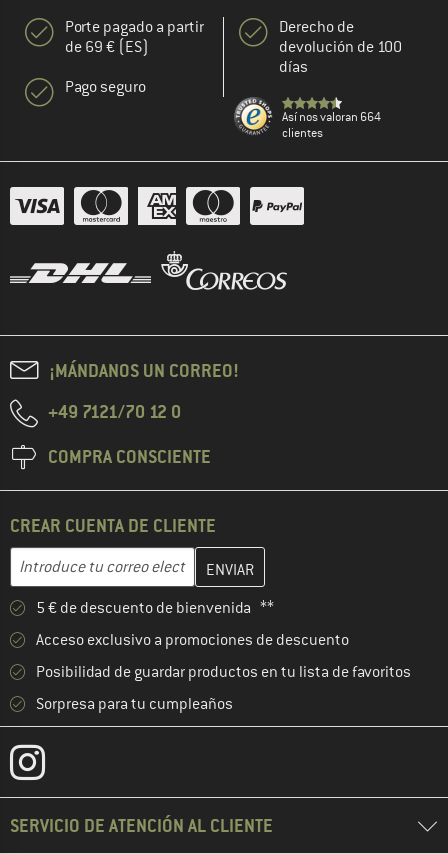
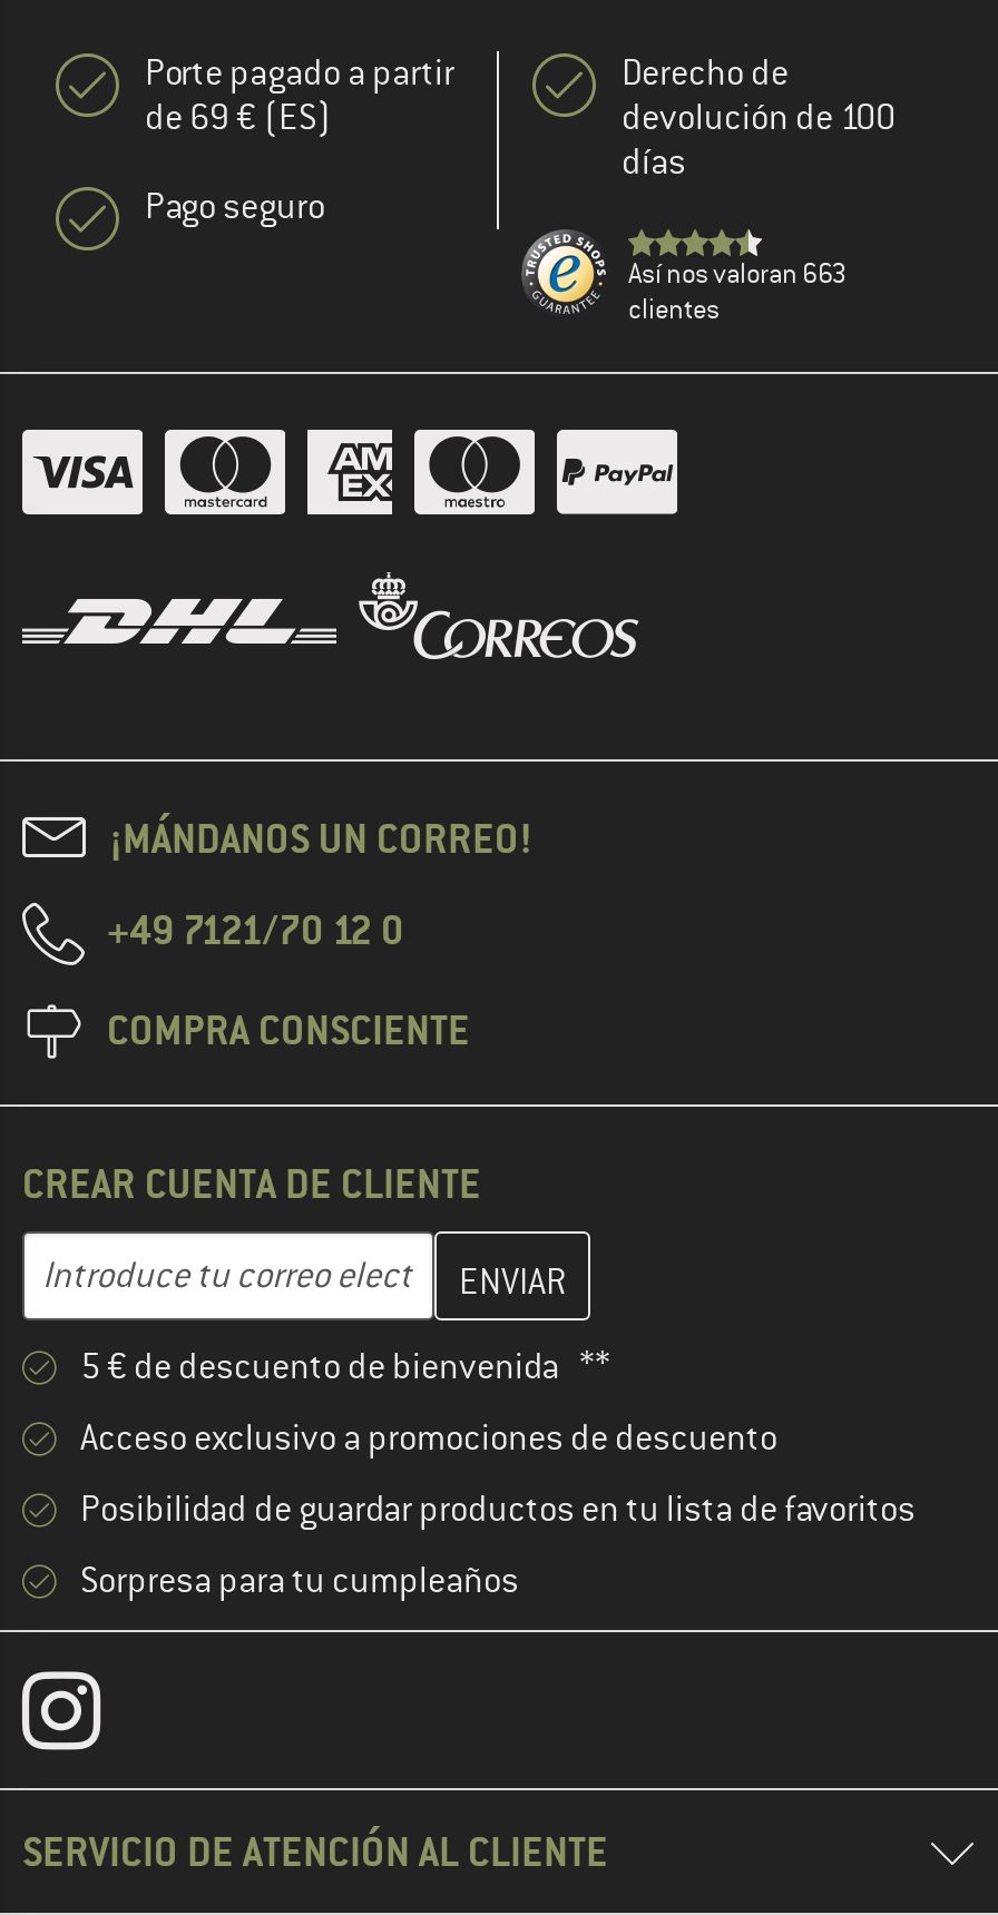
- Así nos valoran 664
+ Así nos valoran 663
